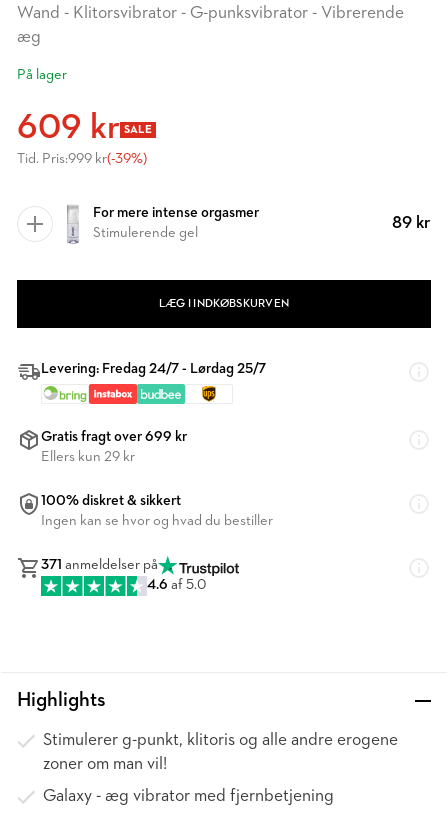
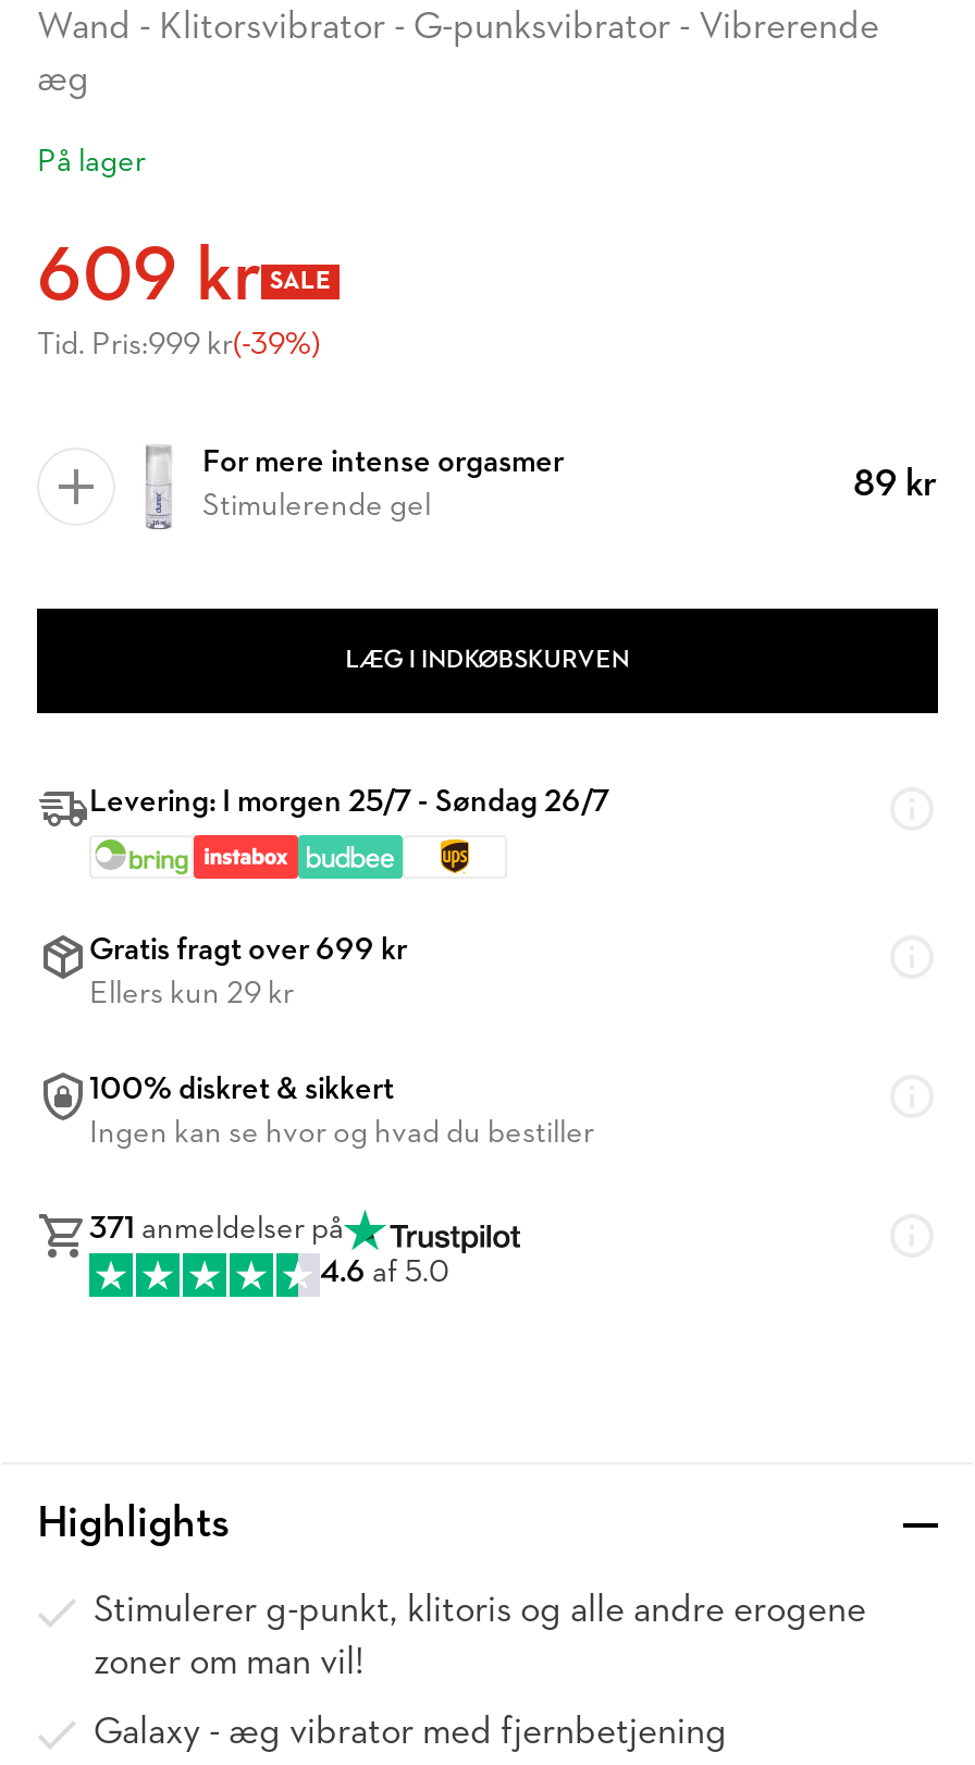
- Levering: Fredag 24/7 - Lørdag 25/7
+ Levering: I morgen 25/7 - Søndag 26/7
